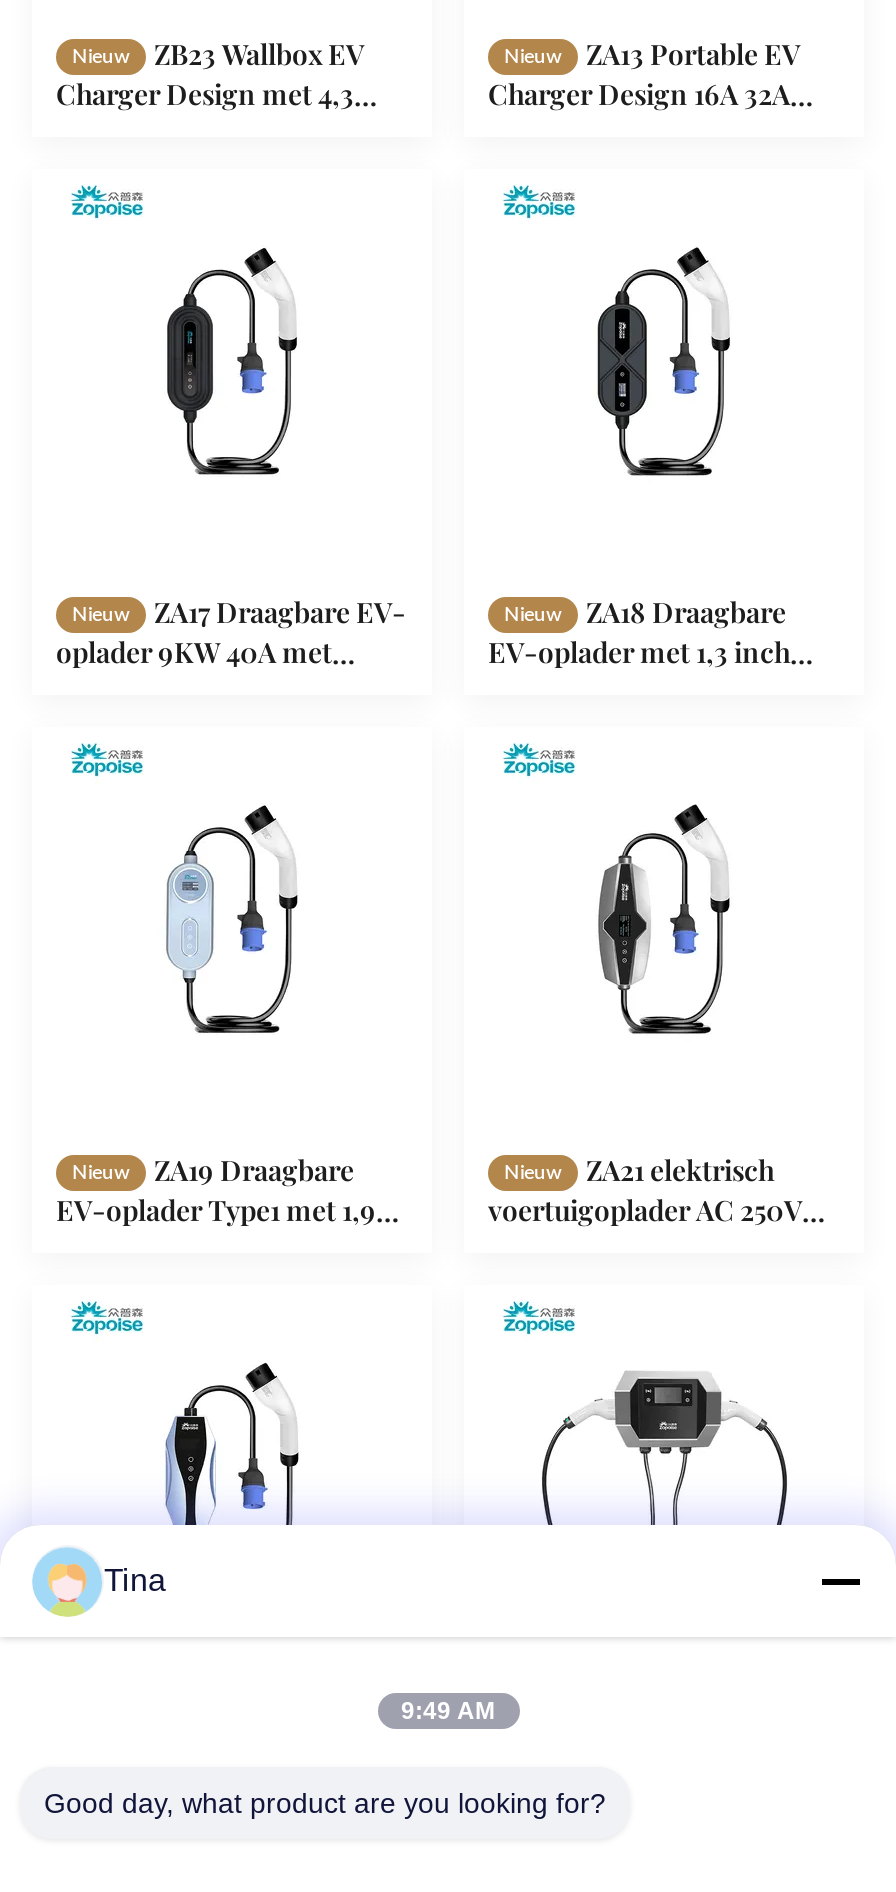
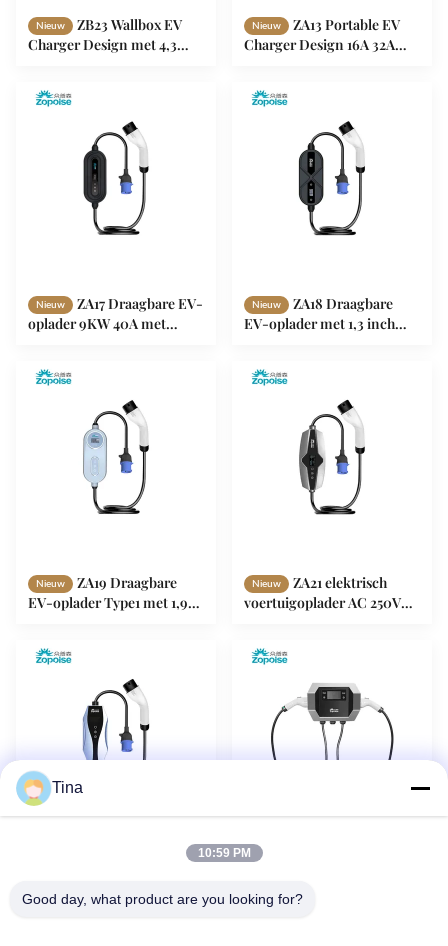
- 9:49 AM
+ 10:59 PM
